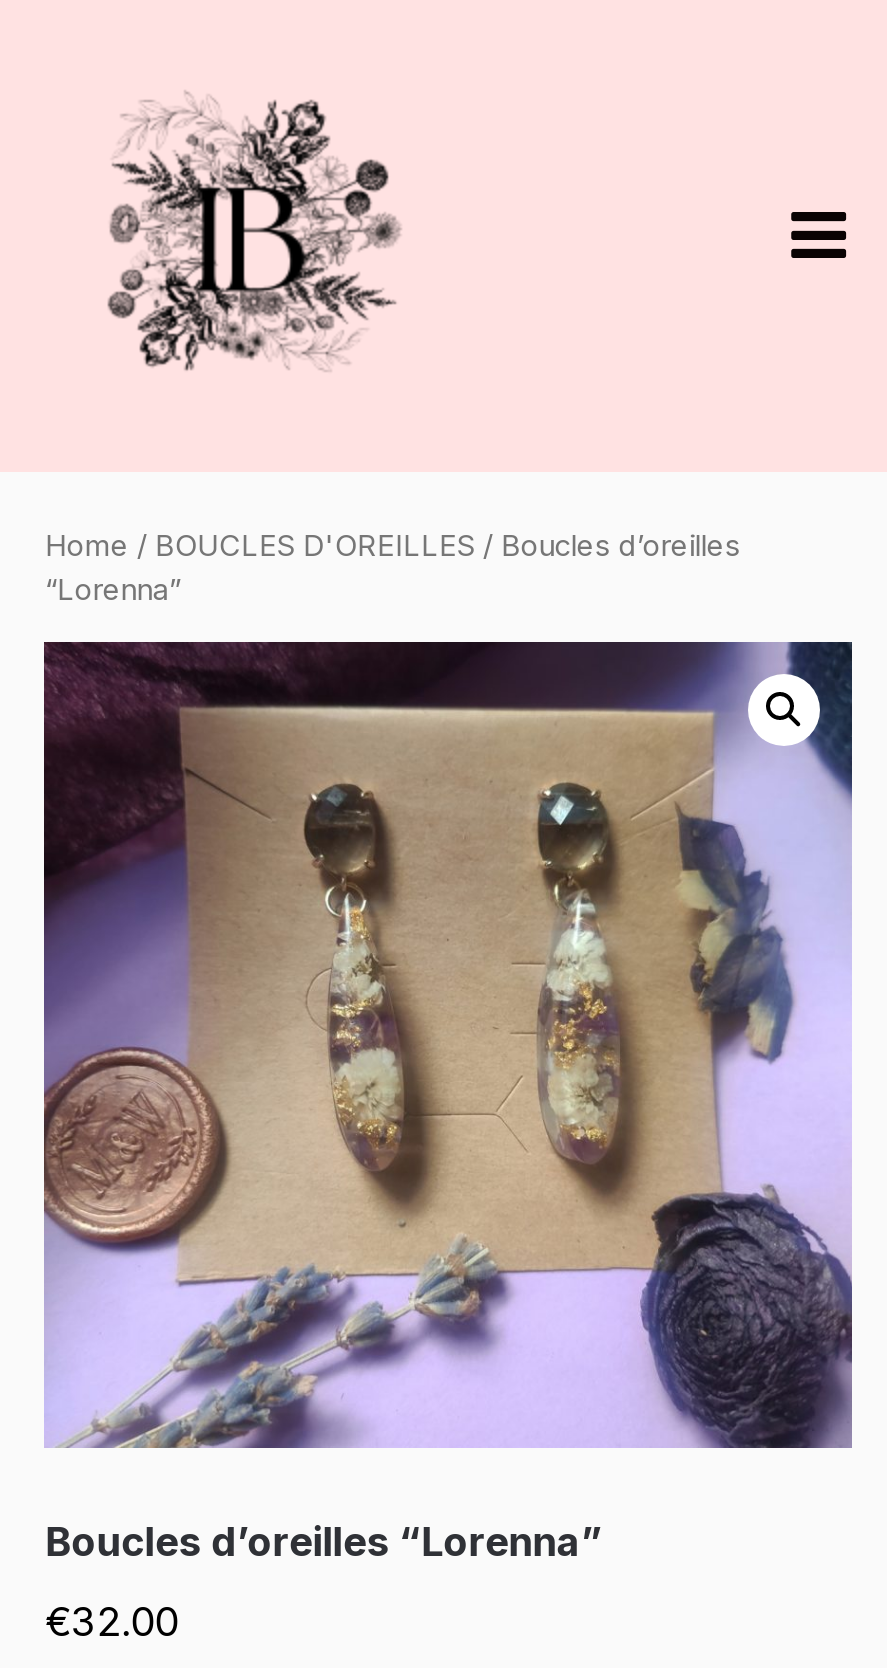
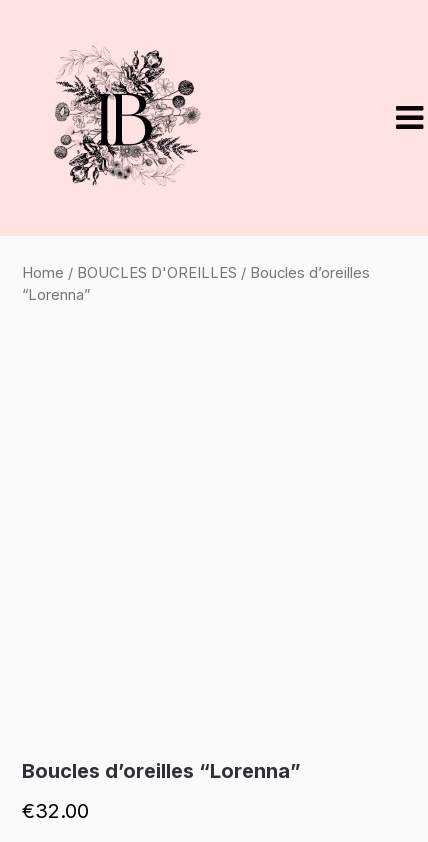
- [image]
